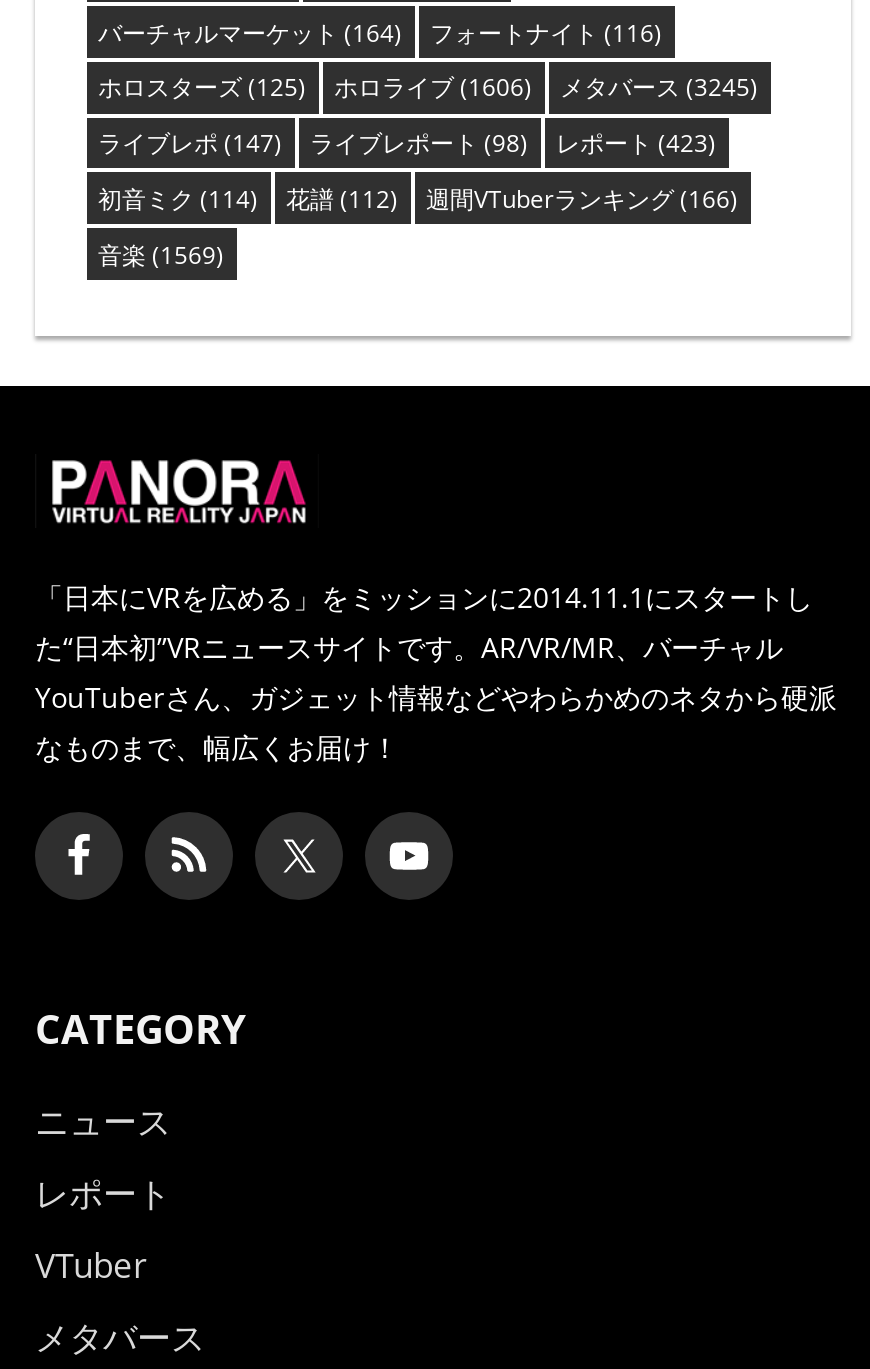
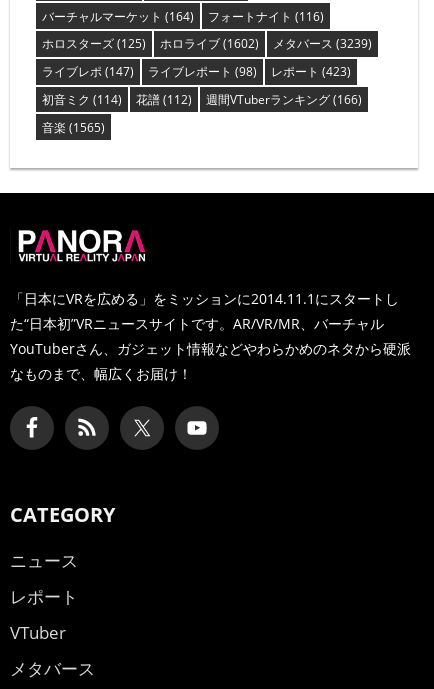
- ホロライブ(1606)
+ ホロライブ(1602)

- メタバース(3245)
+ メタバース(3239)

- 音楽(1569)
+ 音楽(1565)
